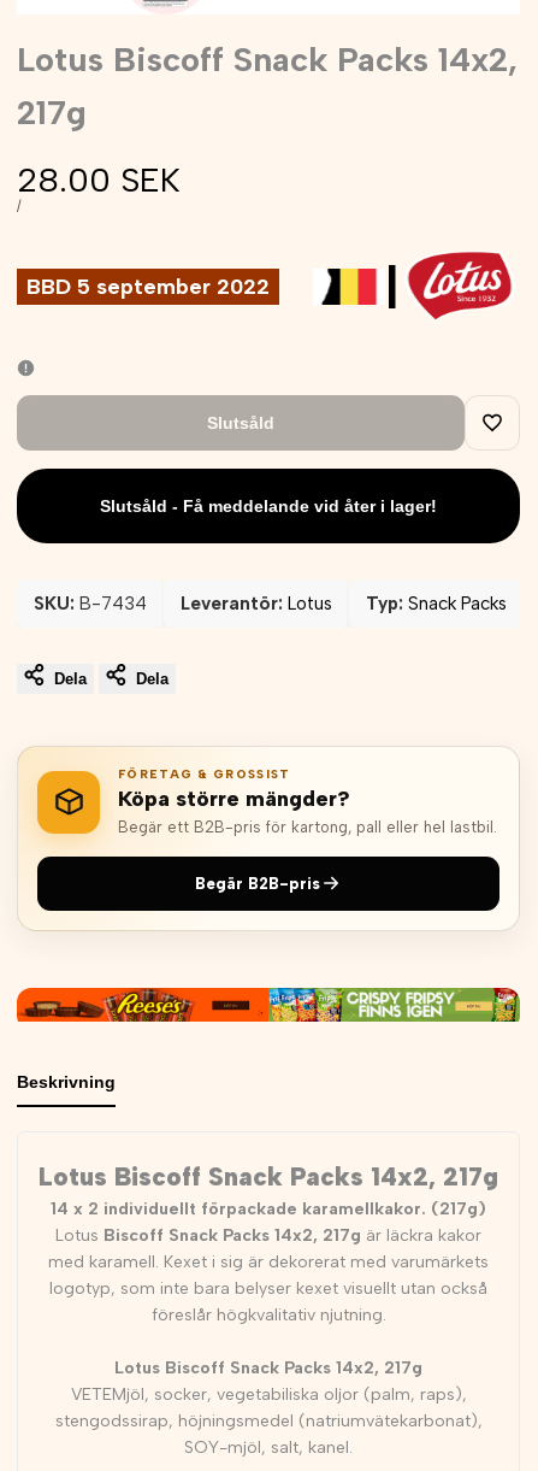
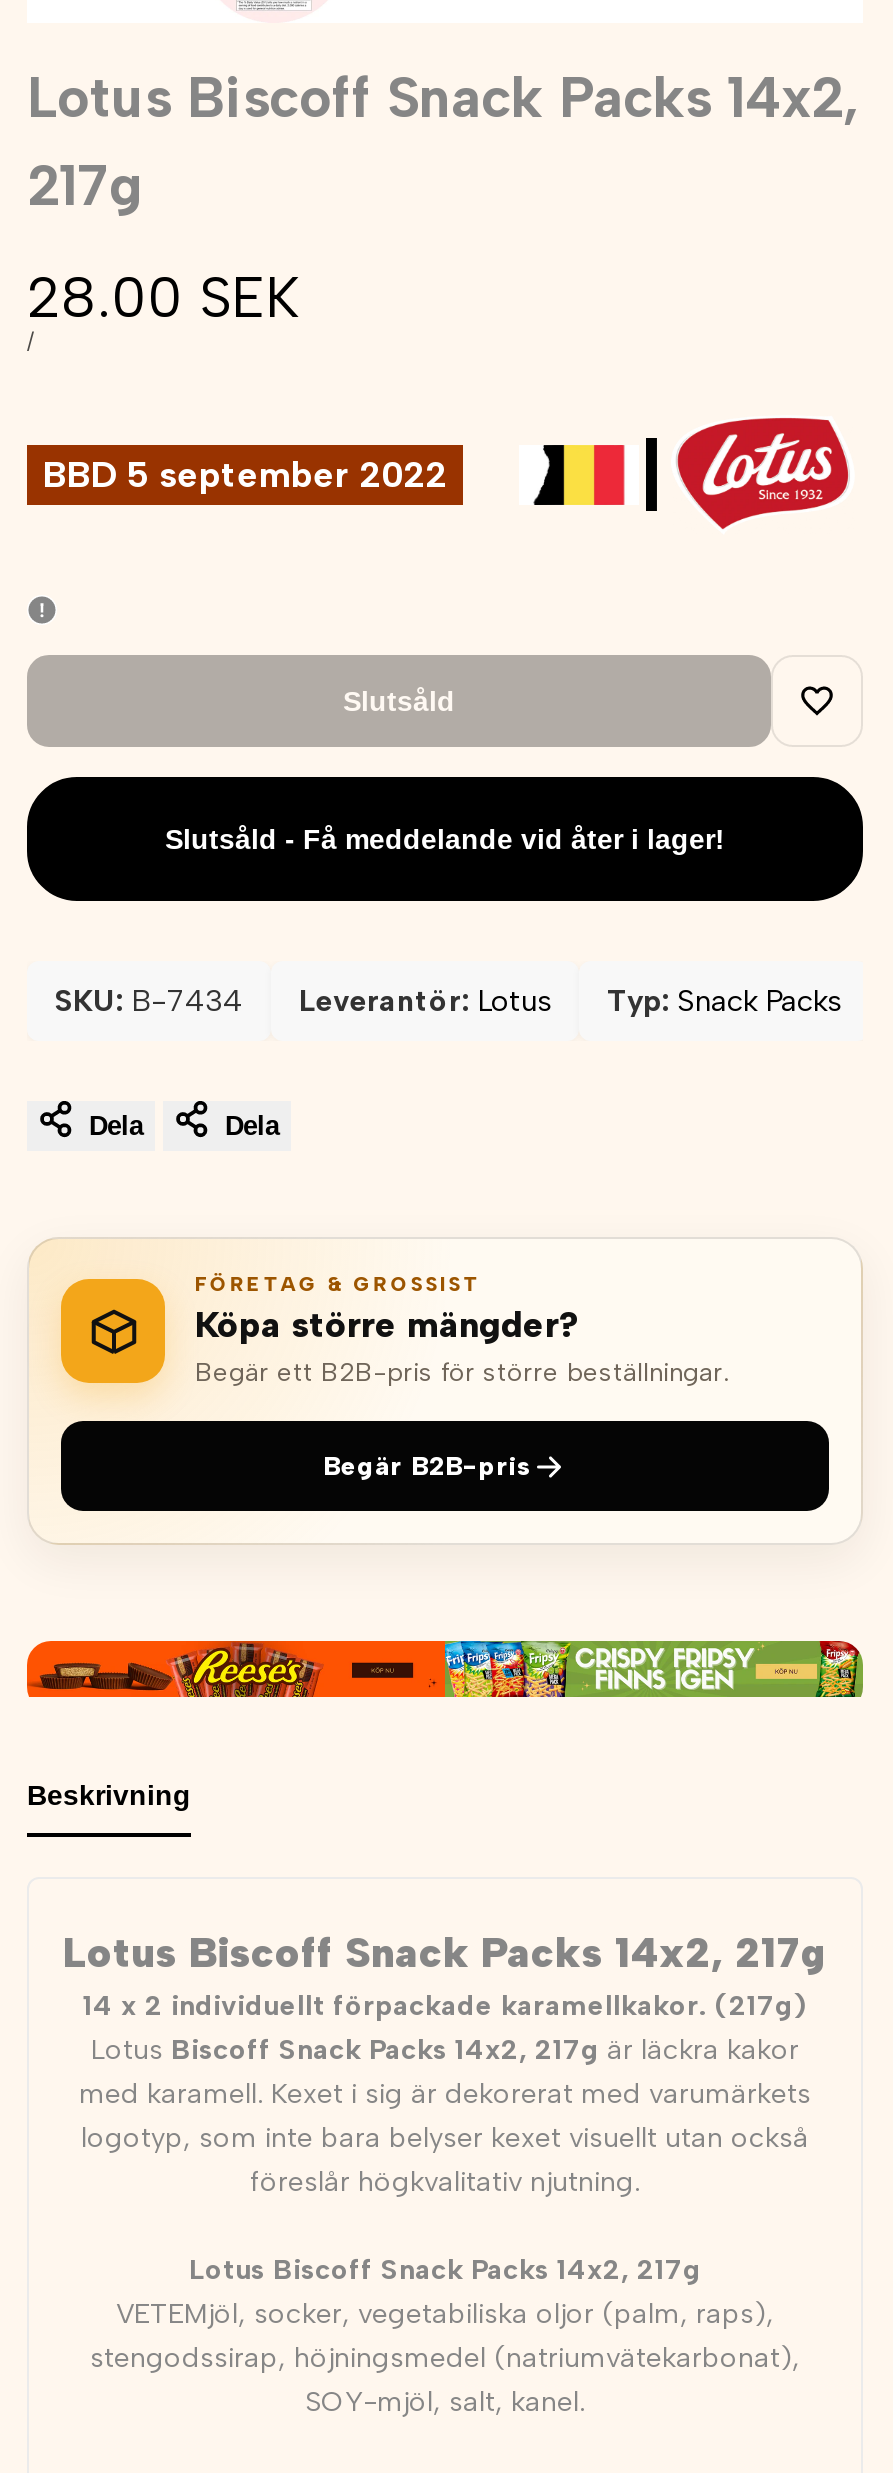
- Begär ett B2B-pris för kartong, pall eller hel lastbil.
+ Begär ett B2B-pris för större beställningar.
